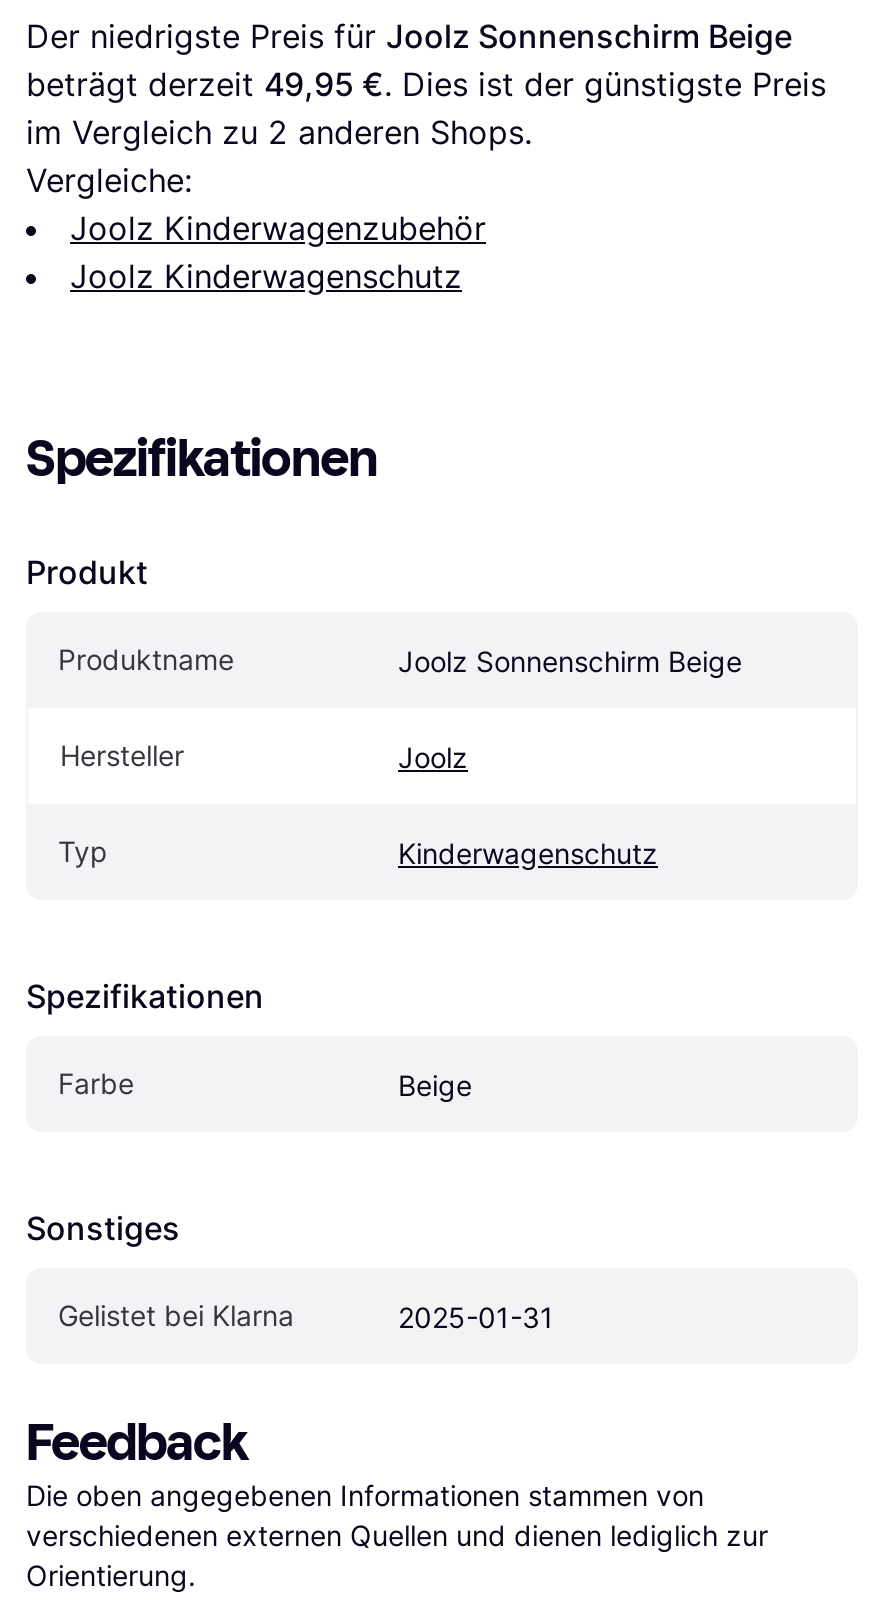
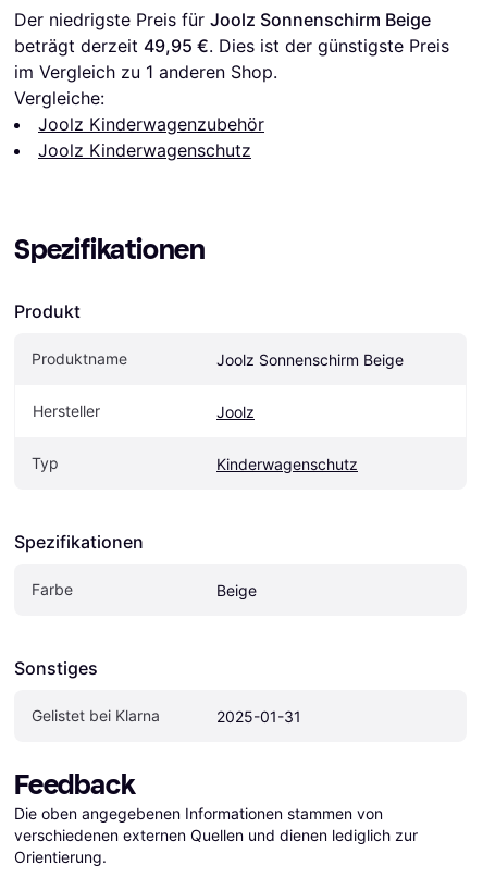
- im Vergleich zu 2 anderen Shops.
+ im Vergleich zu 1 anderen Shop.
